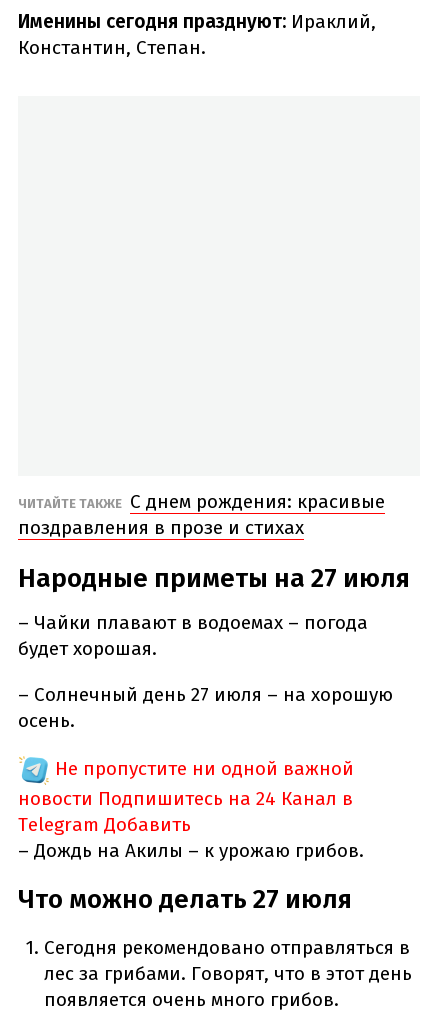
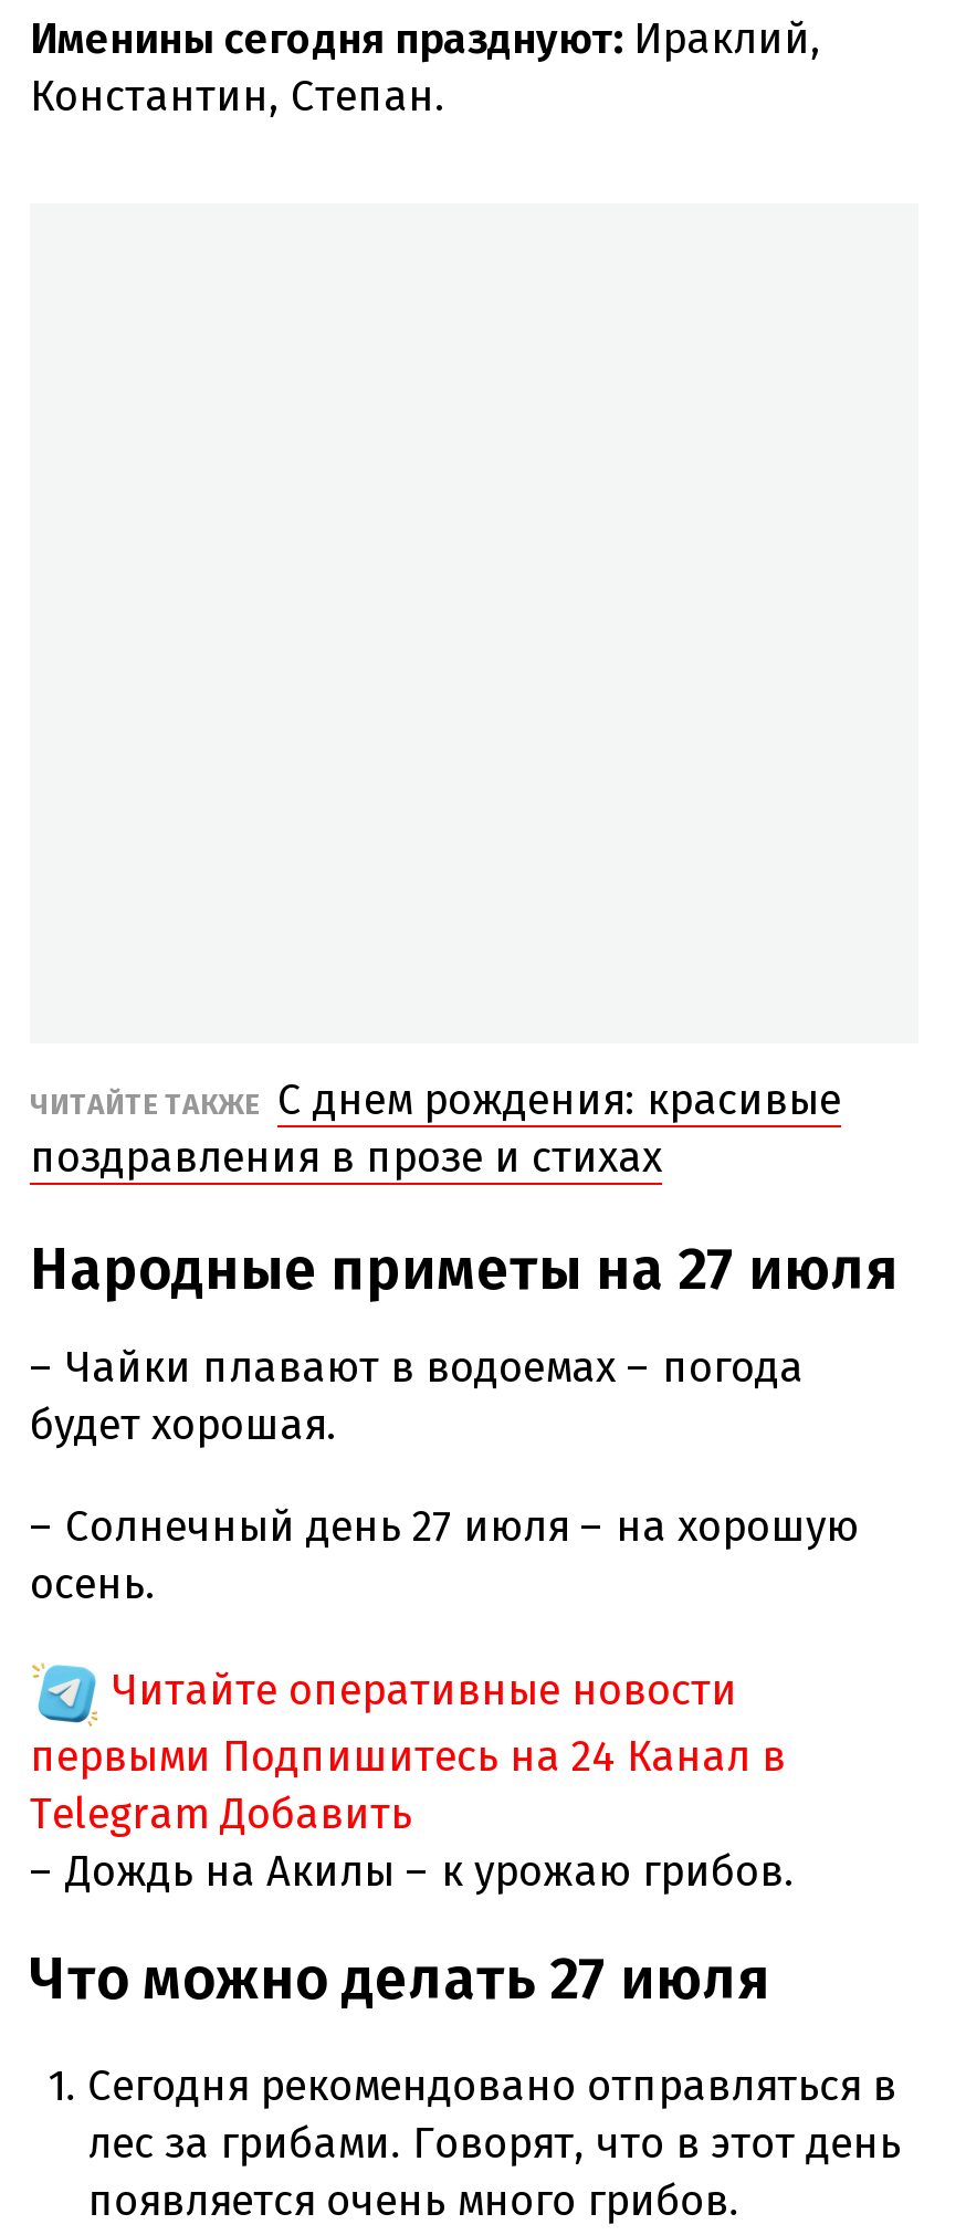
- Не пропустите ни одной важной
- новости Подпишитесь на 24 Канал в
+ Читайте оперативные новости
+ первыми Подпишитесь на 24 Канал в
